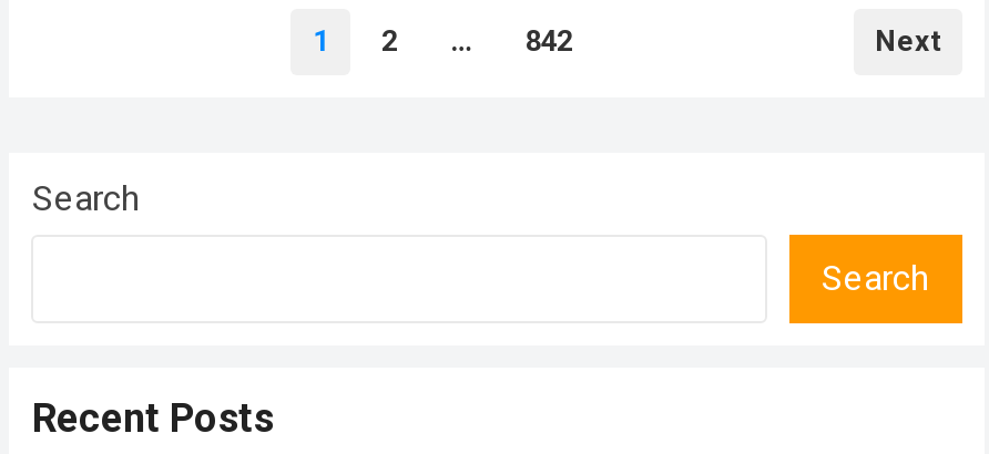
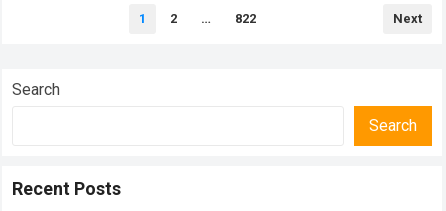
- 842
+ 822
